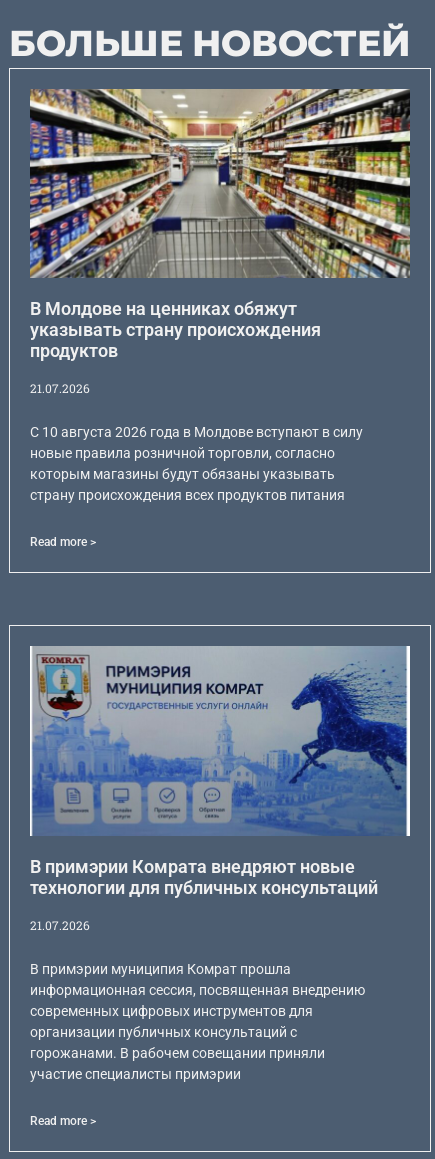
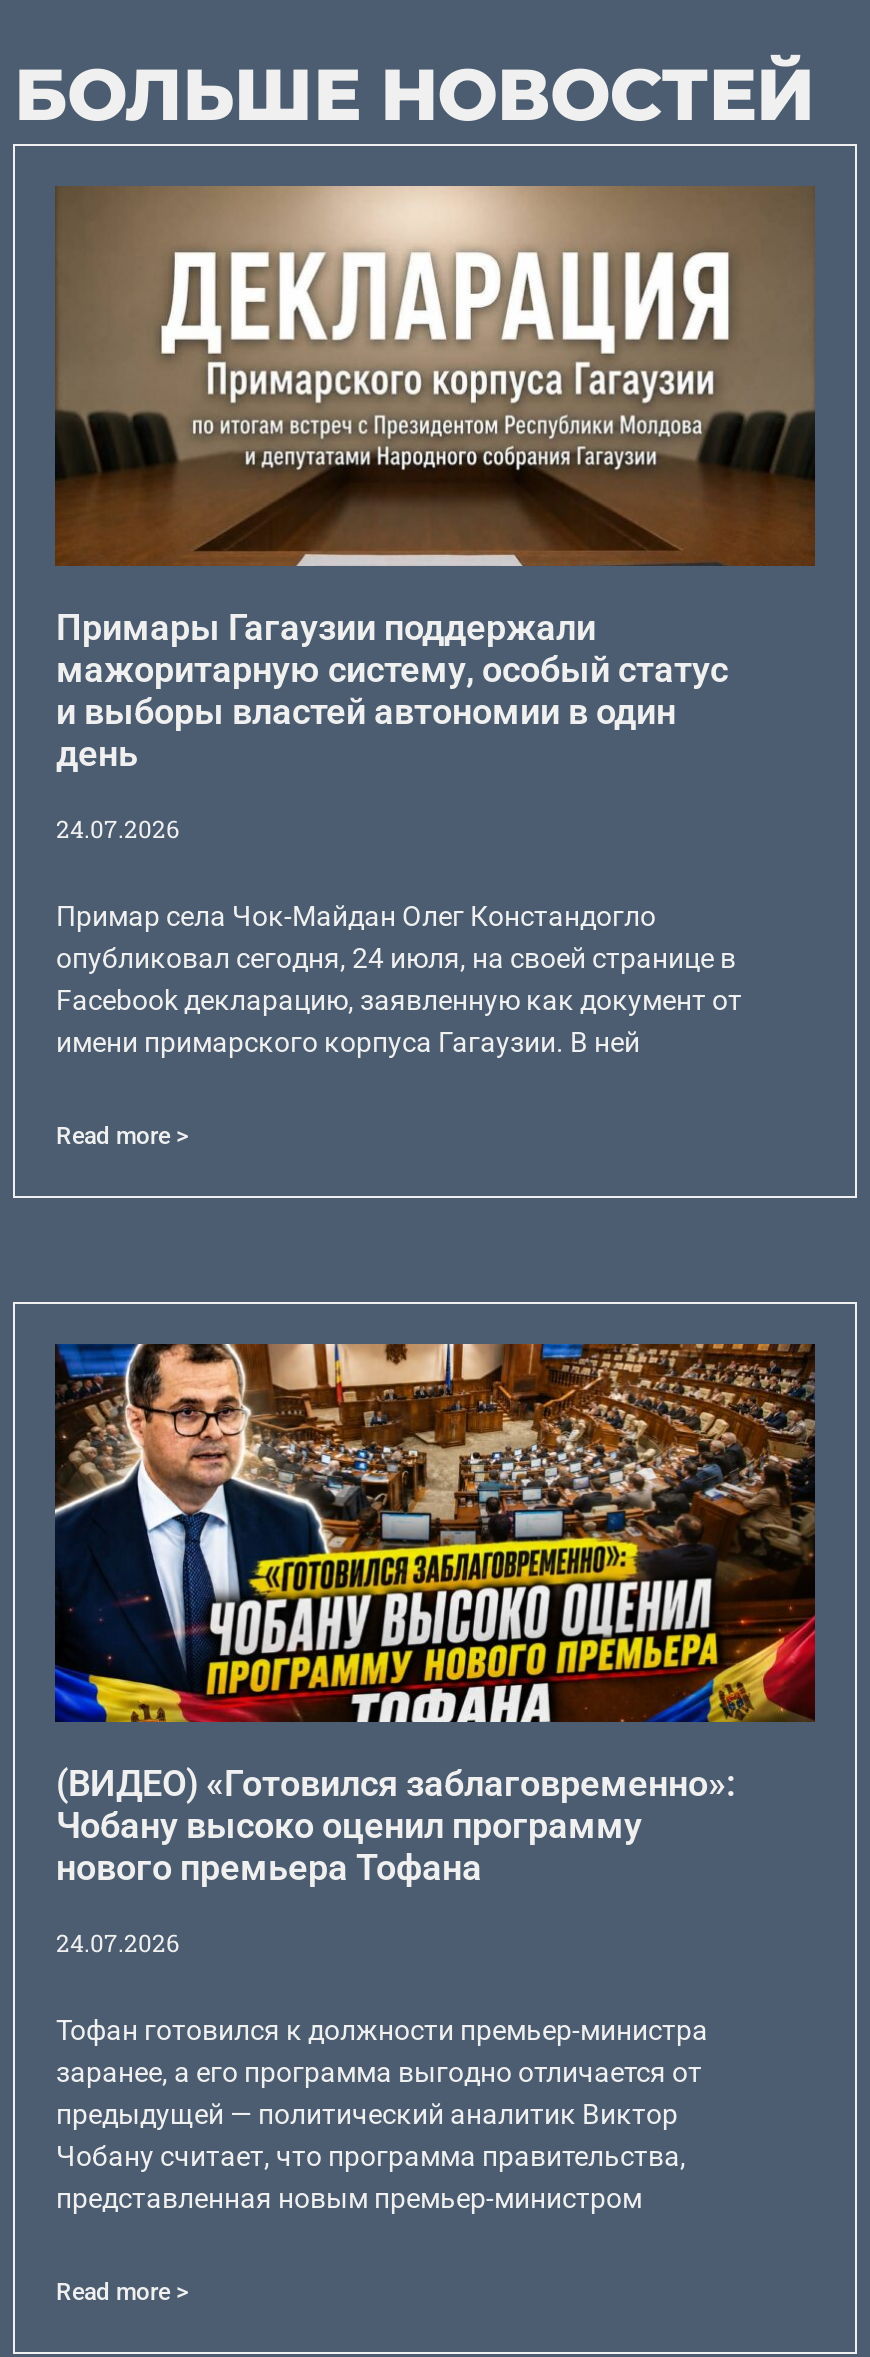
- [image]
- В Молдове на ценниках обяжут
- указывать страну происхождения
- продуктов
+ [image]
+ Примары Гагаузии поддержали
+ мажоритарную систему, особый статус
+ и выборы властей автономии в один
+ день

- 21.07.2026
+ 24.07.2026

- С 10 августа 2026 года в Молдове вступают в силу
- новые правила розничной торговли, согласно
- которым магазины будут обязаны указывать
- страну происхождения всех продуктов питания
+ Примар села Чок-Майдан Олег Констандогло
+ опубликовал сегодня, 24 июля, на своей странице в
+ Facebook декларацию, заявленную как документ от
+ имени примарского корпуса Гагаузии. В ней

- [image]
- В примэрии Комрата внедряют новые
- технологии для публичных консультаций
+ [image]
+ (ВИДЕО) «Готовился заблаговременно»:
+ Чобану высоко оценил программу
+ нового премьера Тофана

- 21.07.2026
+ 24.07.2026

- В примэрии муниципия Комрат прошла
- информационная сессия, посвященная внедрению
- современных цифровых инструментов для
- организации публичных консультаций с
- горожанами. В рабочем совещании приняли
- участие специалисты примэрии
+ Тофан готовился к должности премьер-министра
+ заранее, а его программа выгодно отличается от
+ предыдущей — политический аналитик Виктор
+ Чобану считает, что программа правительства,
+ представленная новым премьер-министром
